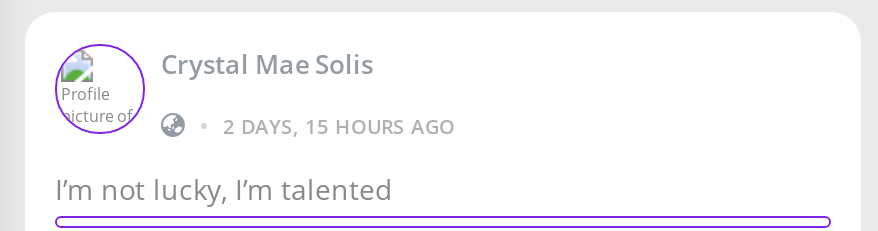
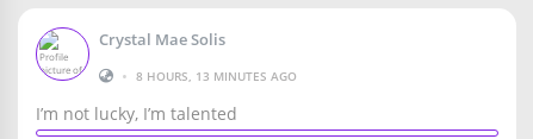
- • 2 DAYS, 15 HOURS AGO
+ • 8 HOURS, 13 MINUTES AGO
